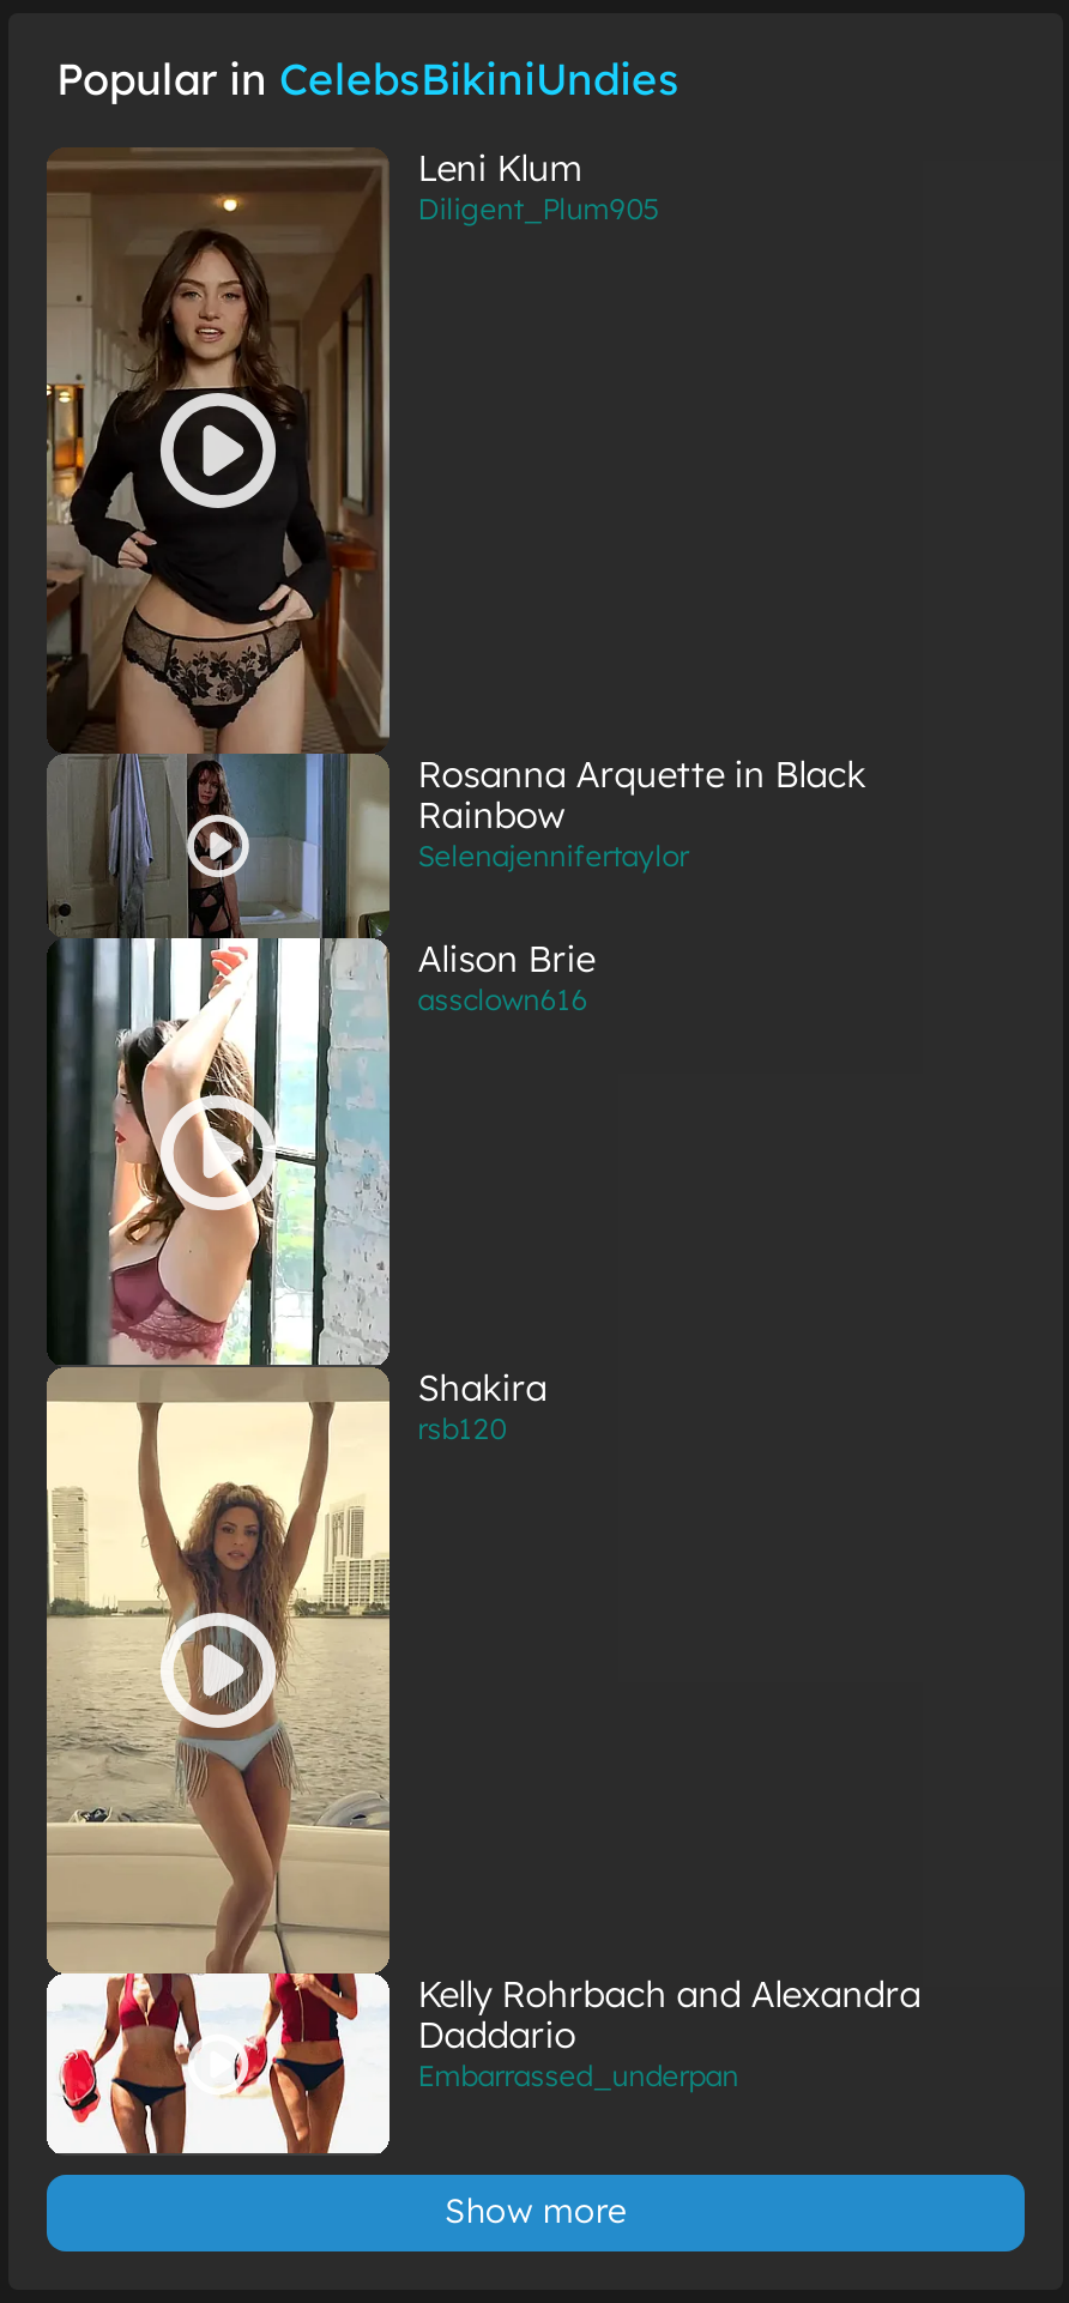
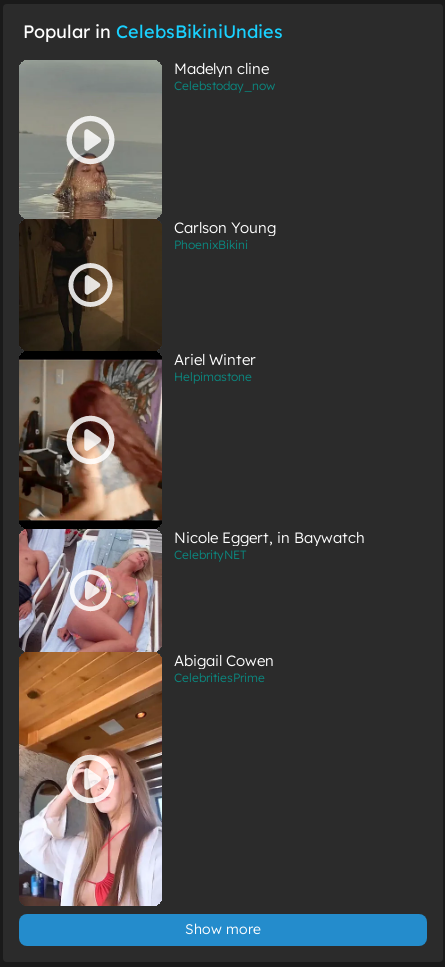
- [image]
- Leni Klum
- Diligent_Plum905
+ [image]
+ Madelyn cline
+ Celebstoday_now

- Rosanna Arquette in Black
- Rainbow
- Selenajennifertaylor
+ Carlson Young
+ PhoenixBikini

- Alison Brie
- assclown616
+ Ariel Winter
+ Helpimastone

- Shakira
- rsb120
+ Nicole Eggert, in Baywatch
+ CelebrityNET

- Kelly Rohrbach and Alexandra
- Daddario
- Embarrassed_underpan
+ Abigail Cowen
+ CelebritiesPrime
